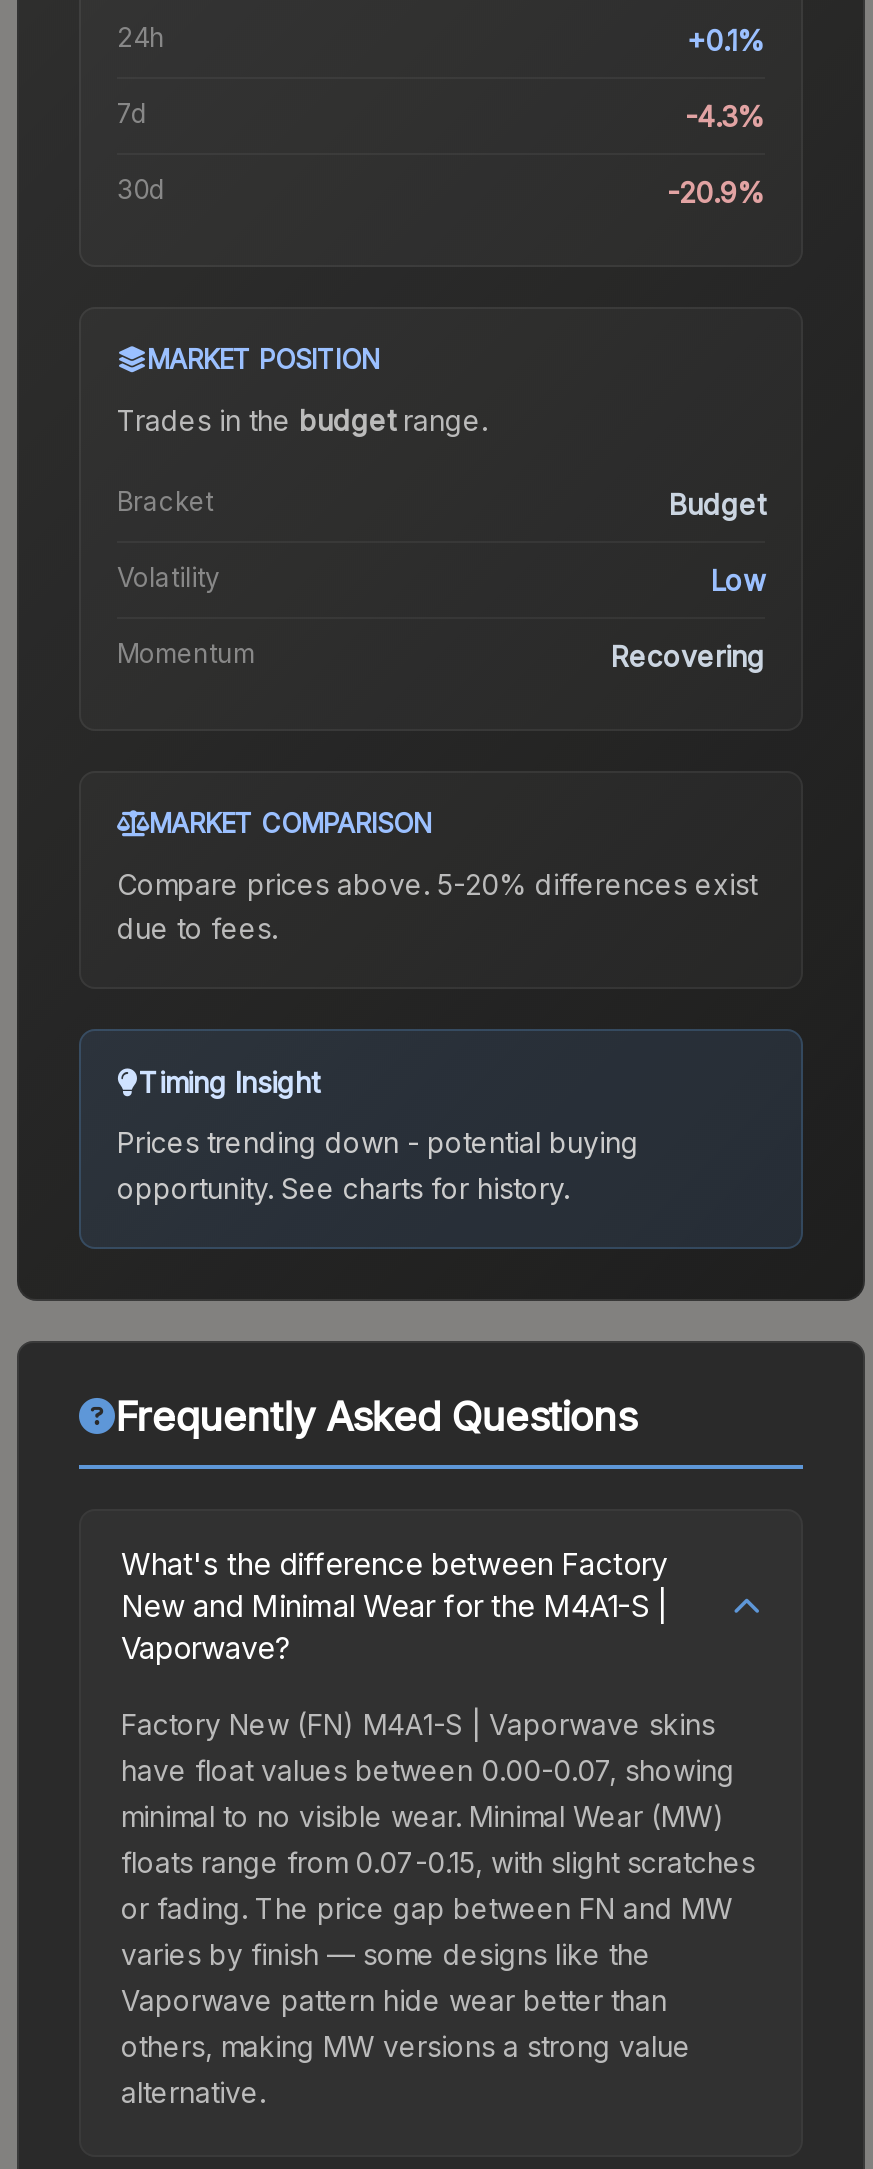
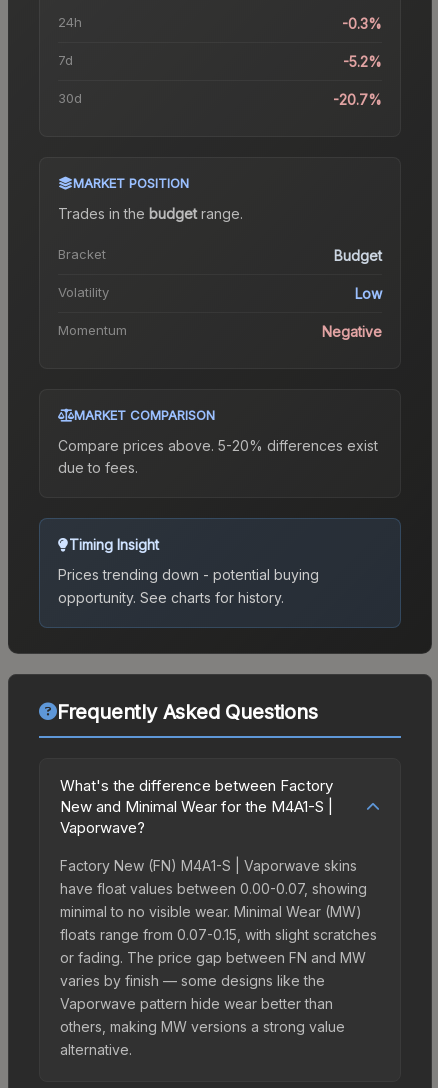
- +0.1%
+ -0.3%

- -4.3%
+ -5.2%

- -20.9%
+ -20.7%

- Recovering
+ Negative
